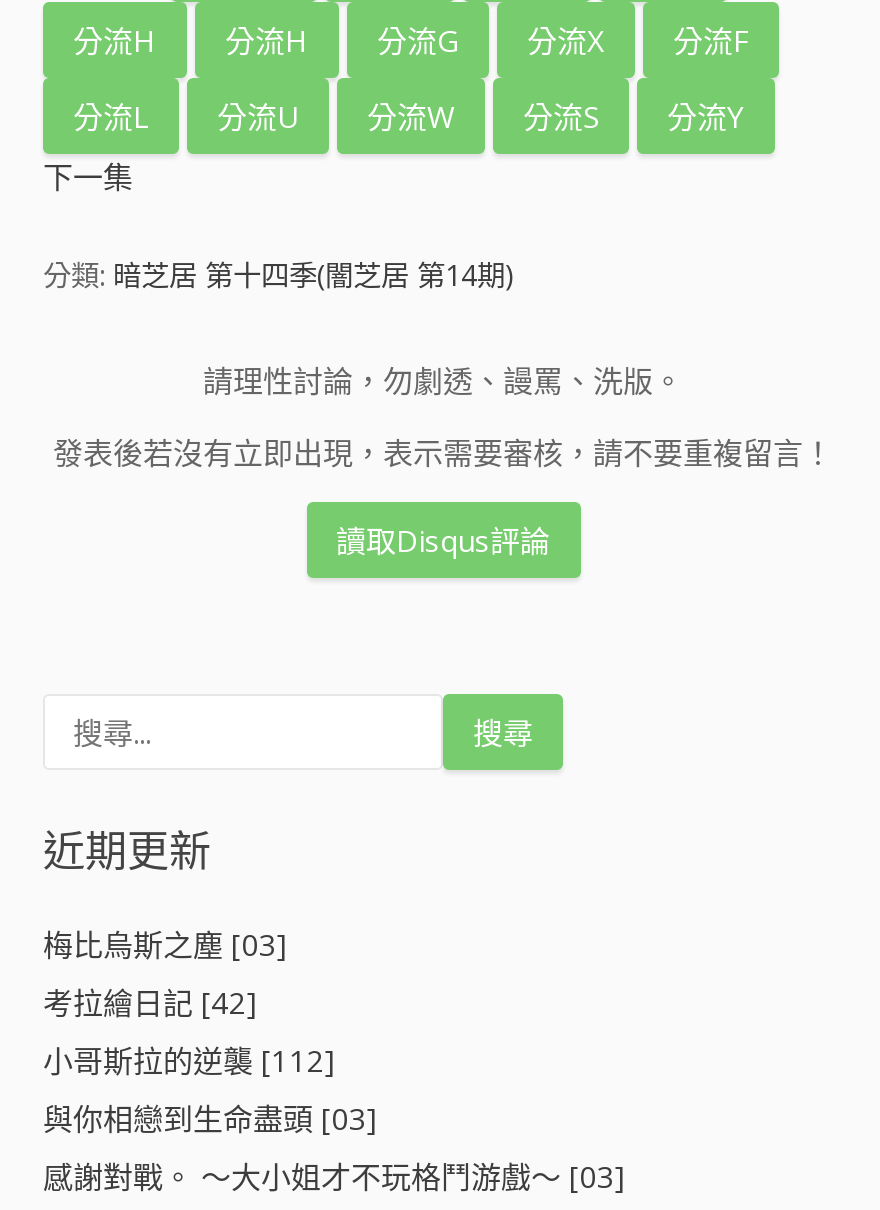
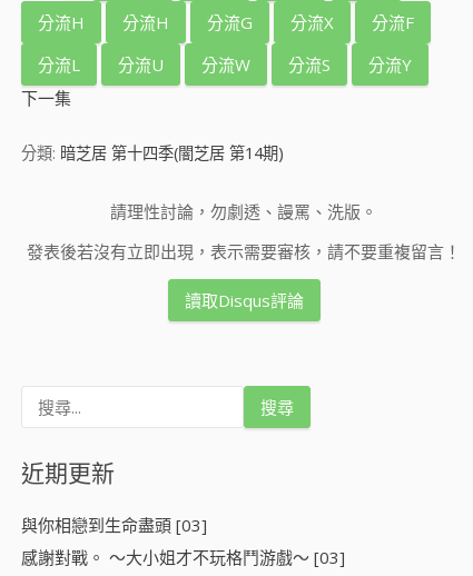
- 梅比烏斯之塵 [03]
- 考拉繪日記 [42]
- 小哥斯拉的逆襲 [112]
